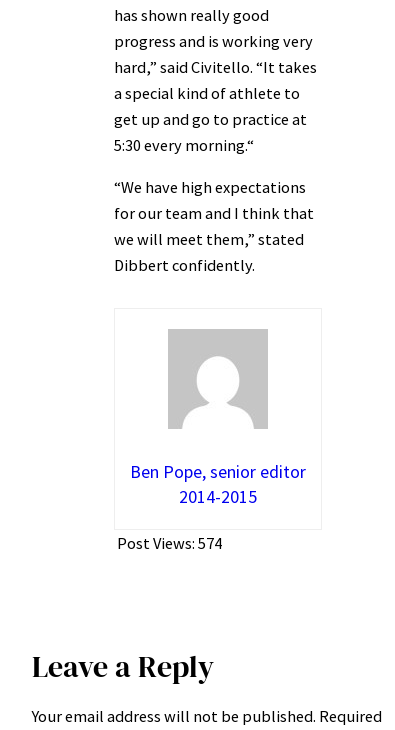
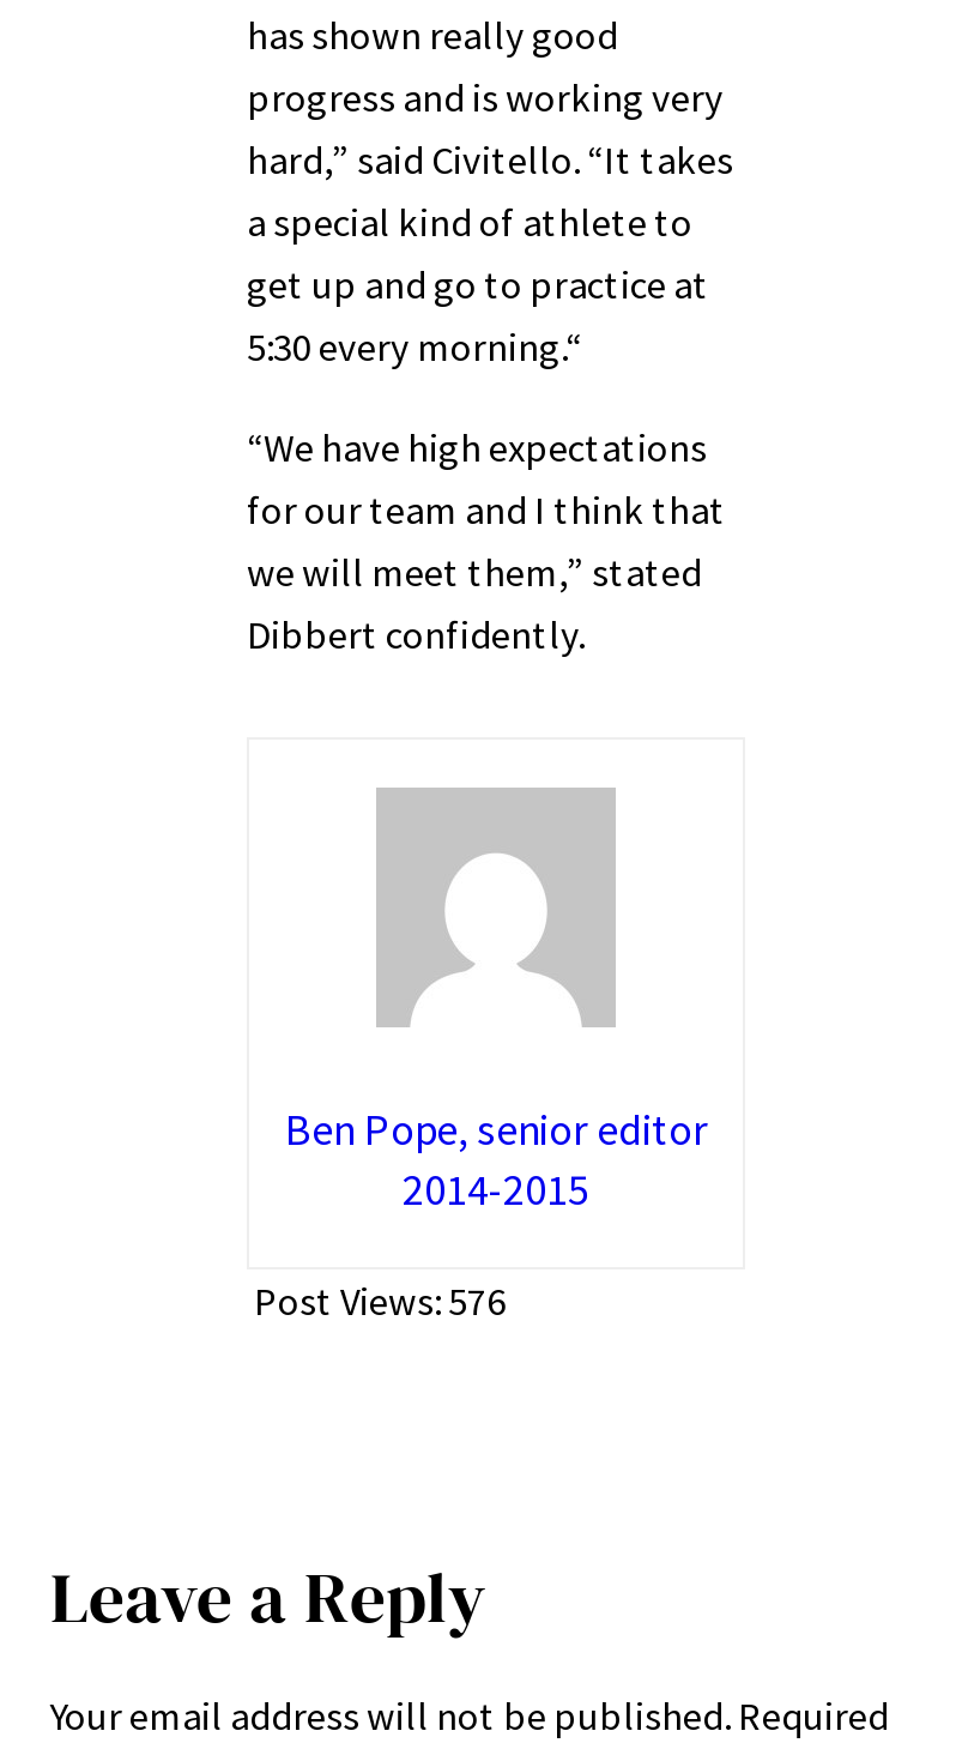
- Post Views: 574
+ Post Views: 576
